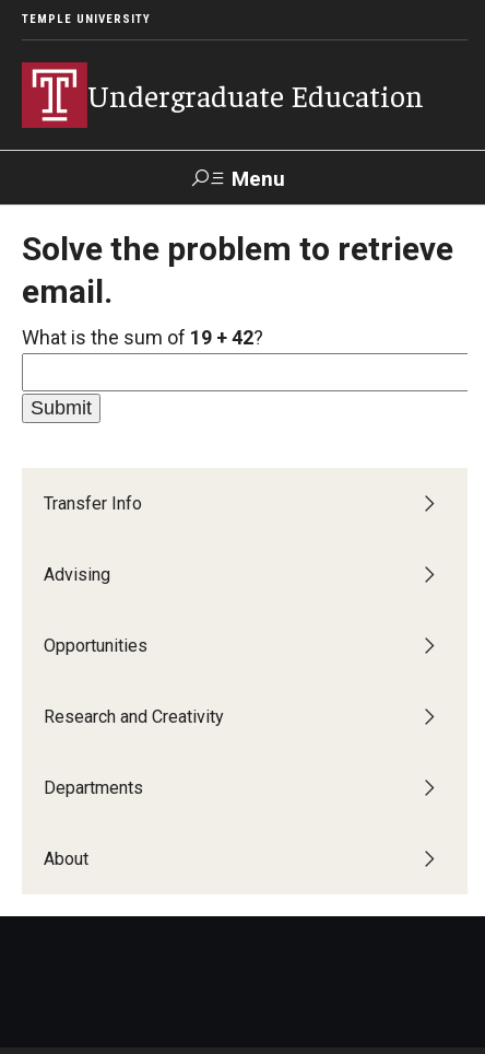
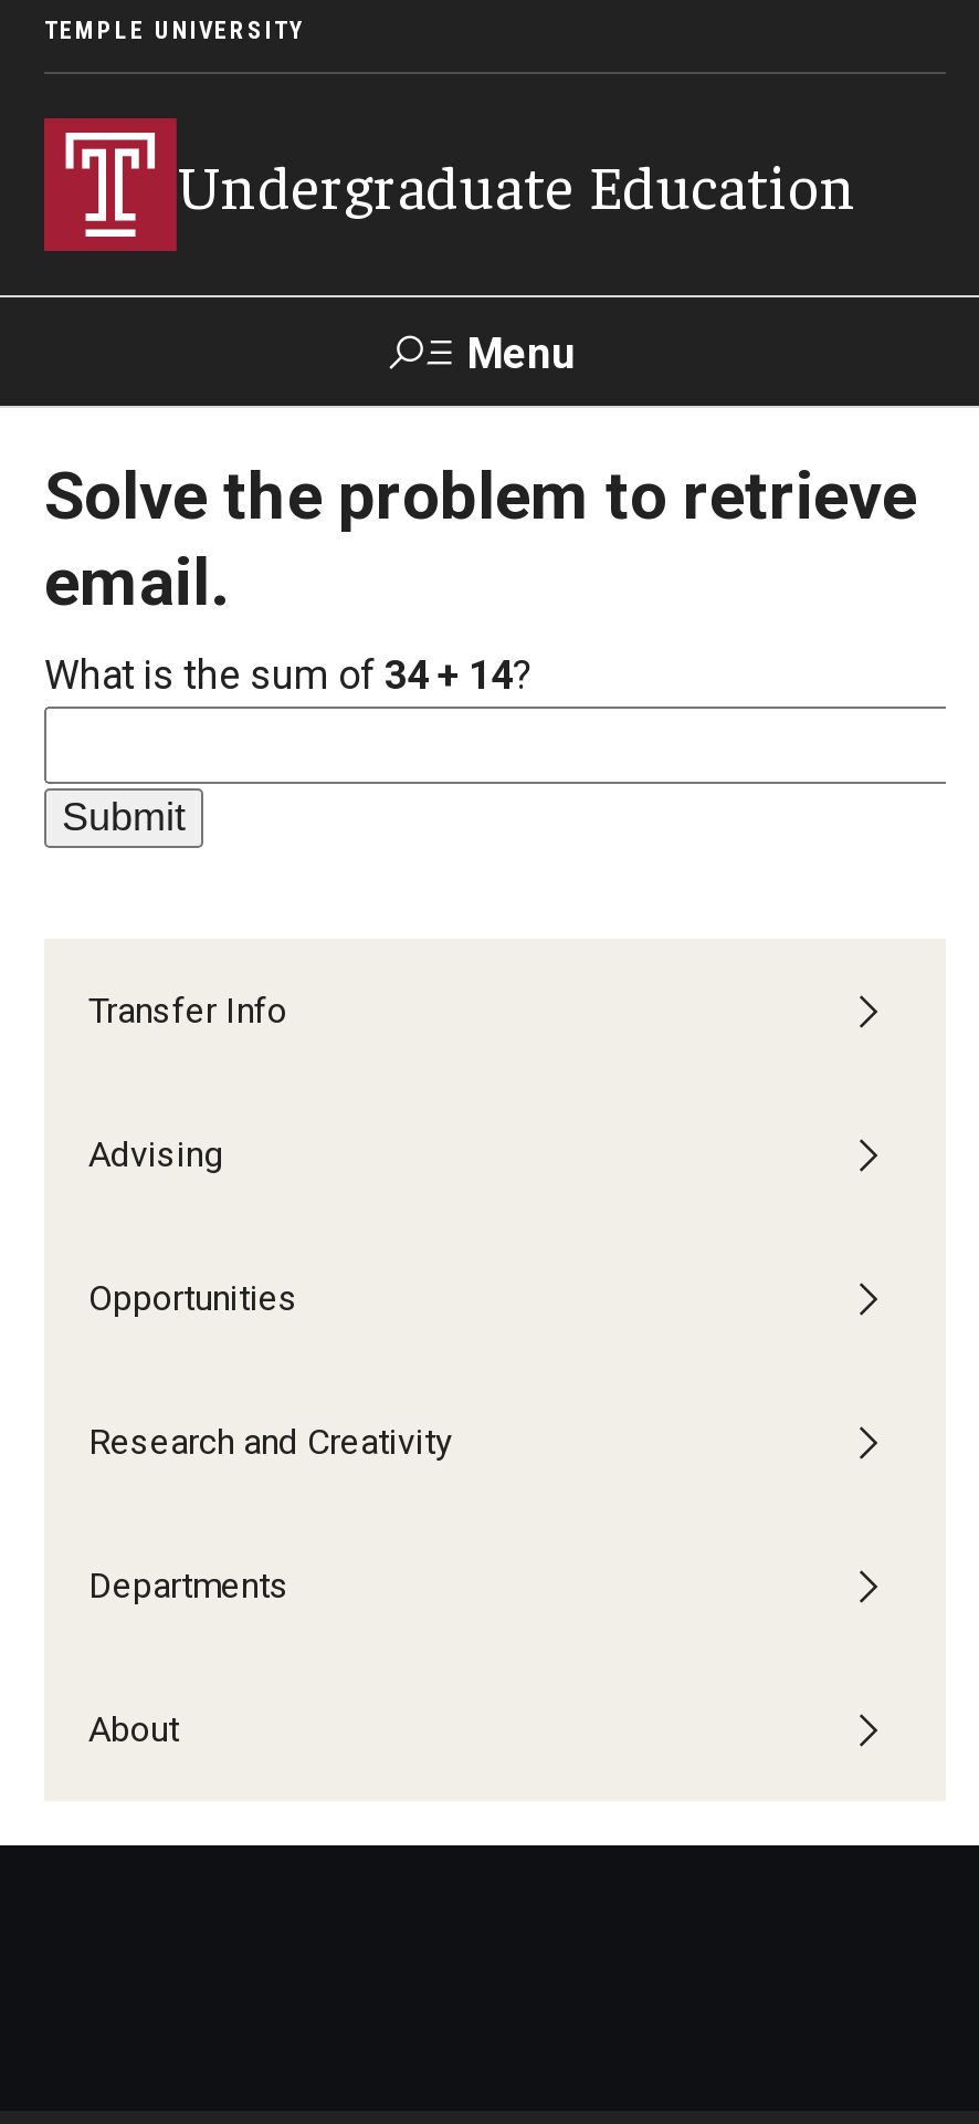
- What is the sum of 19 + 42?
+ What is the sum of 34 + 14?
